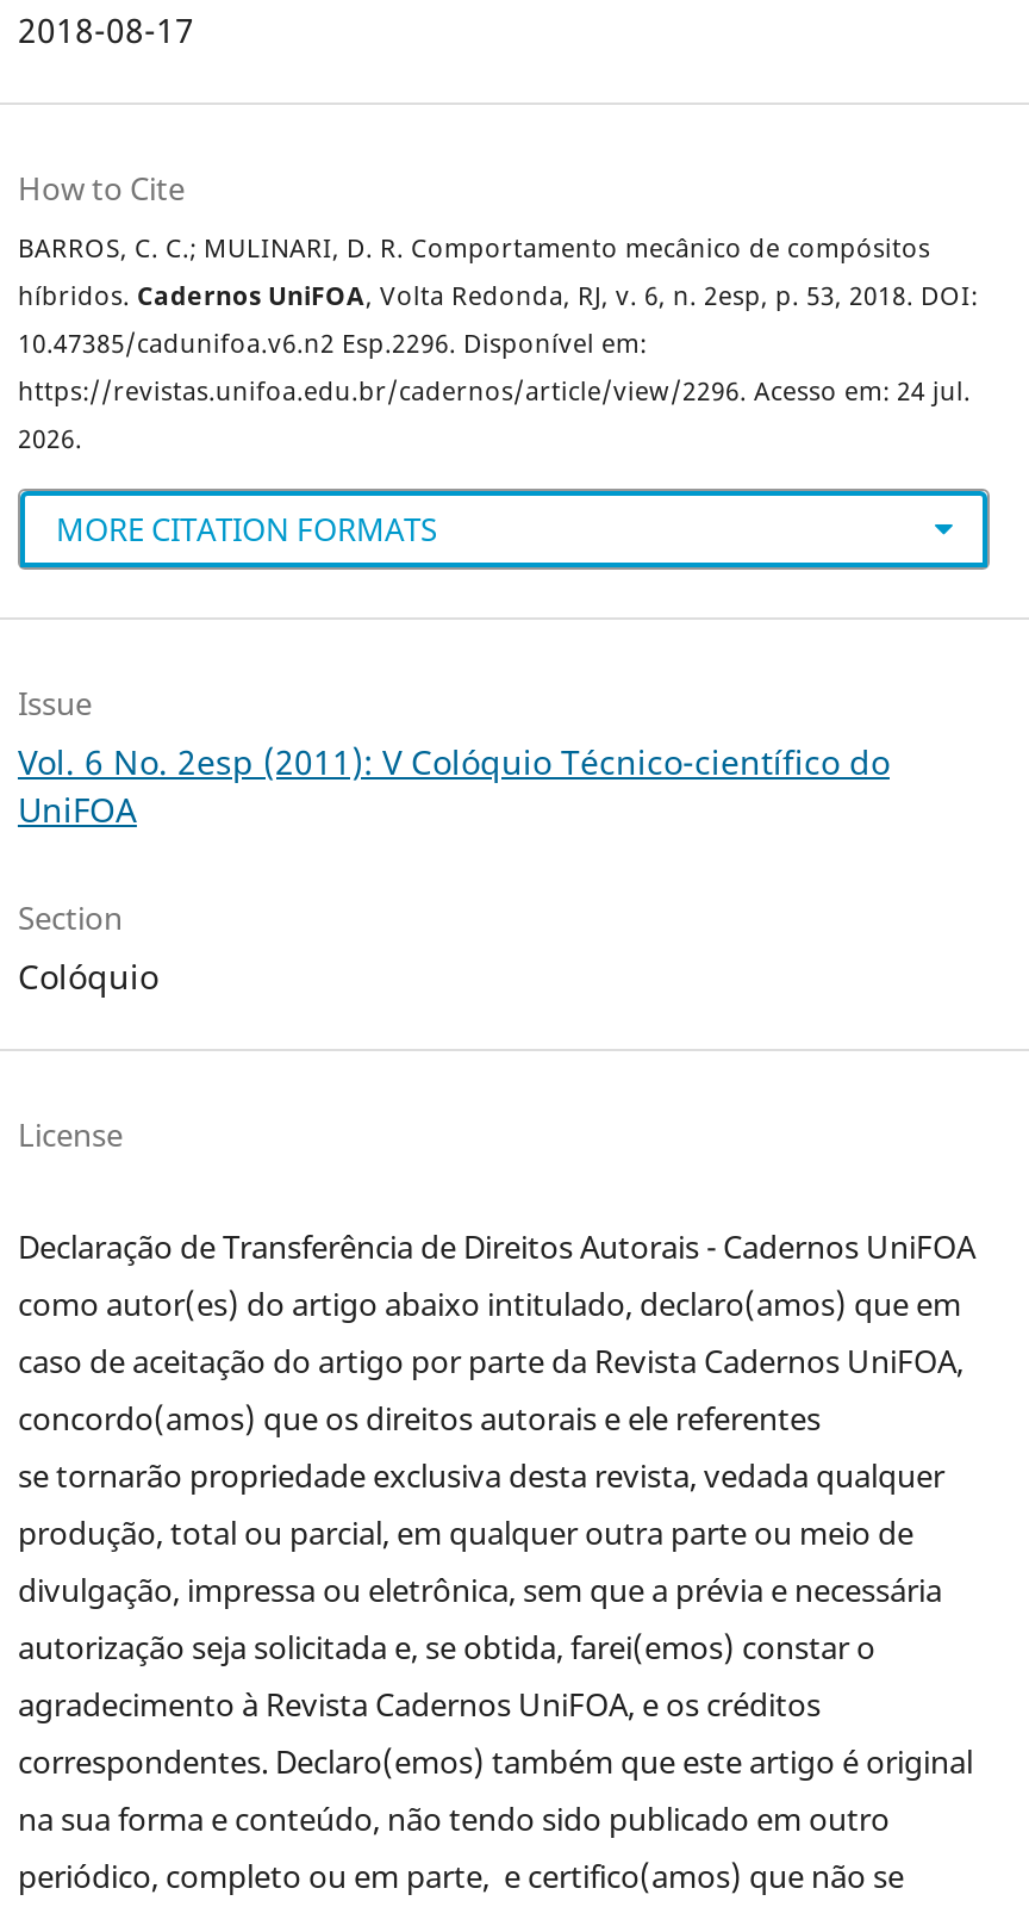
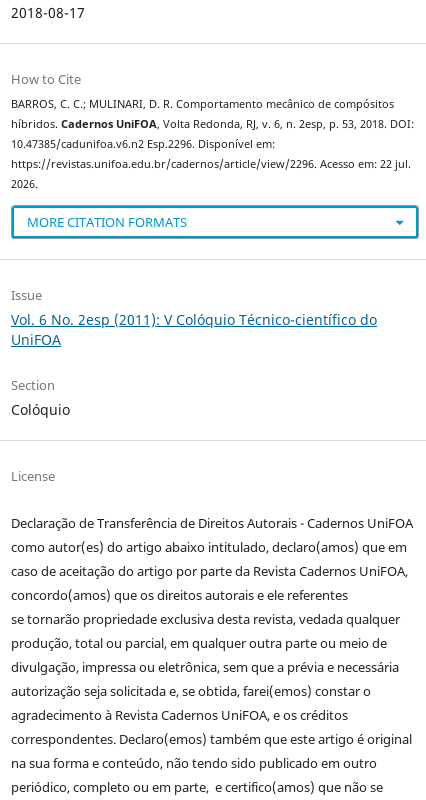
- https://revistas.unifoa.edu.br/cadernos/article/view/2296. Acesso em: 24 jul.
+ https://revistas.unifoa.edu.br/cadernos/article/view/2296. Acesso em: 22 jul.
